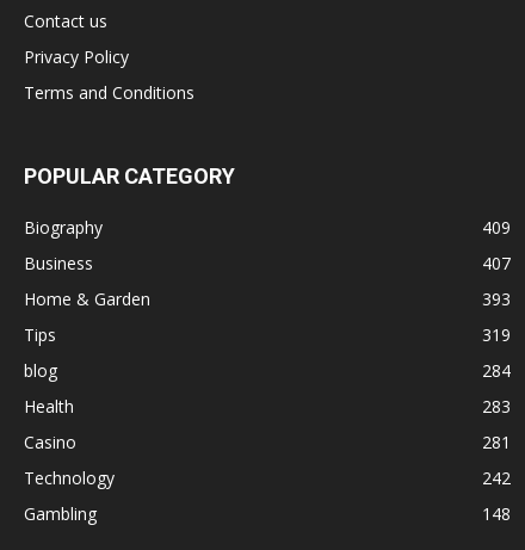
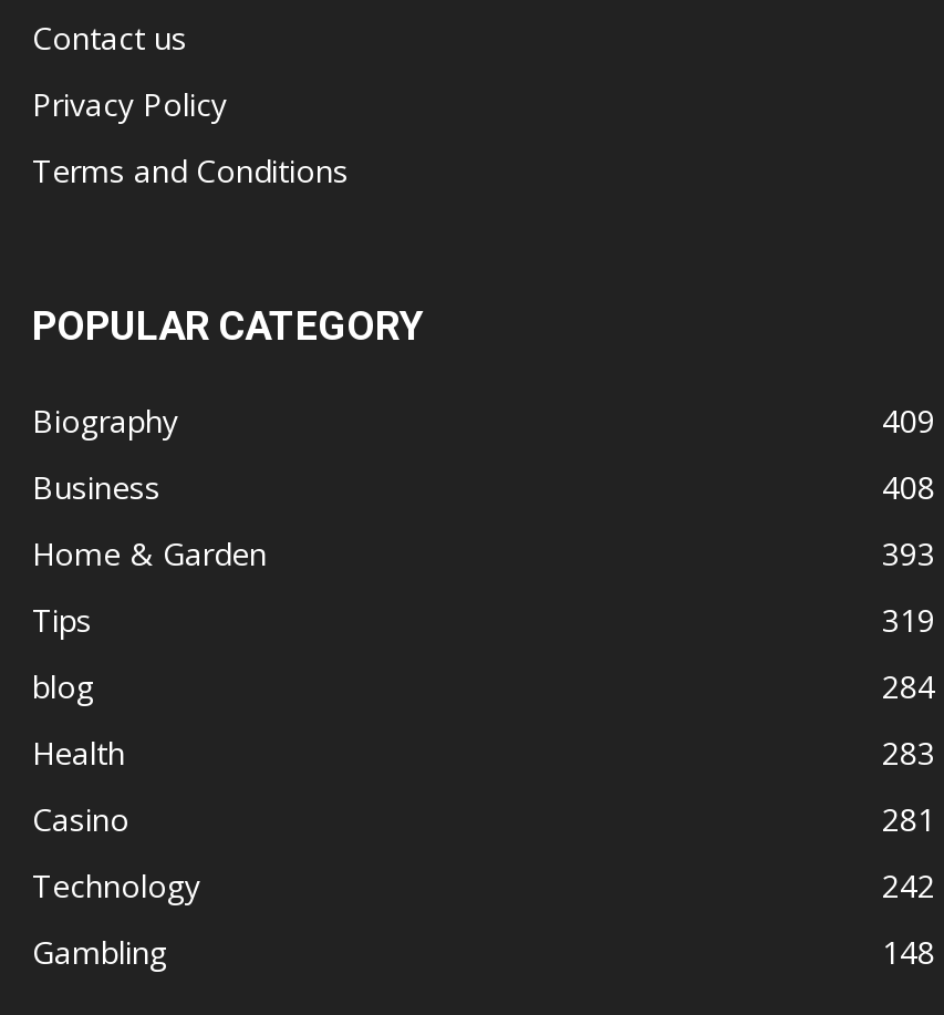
- 407
+ 408
